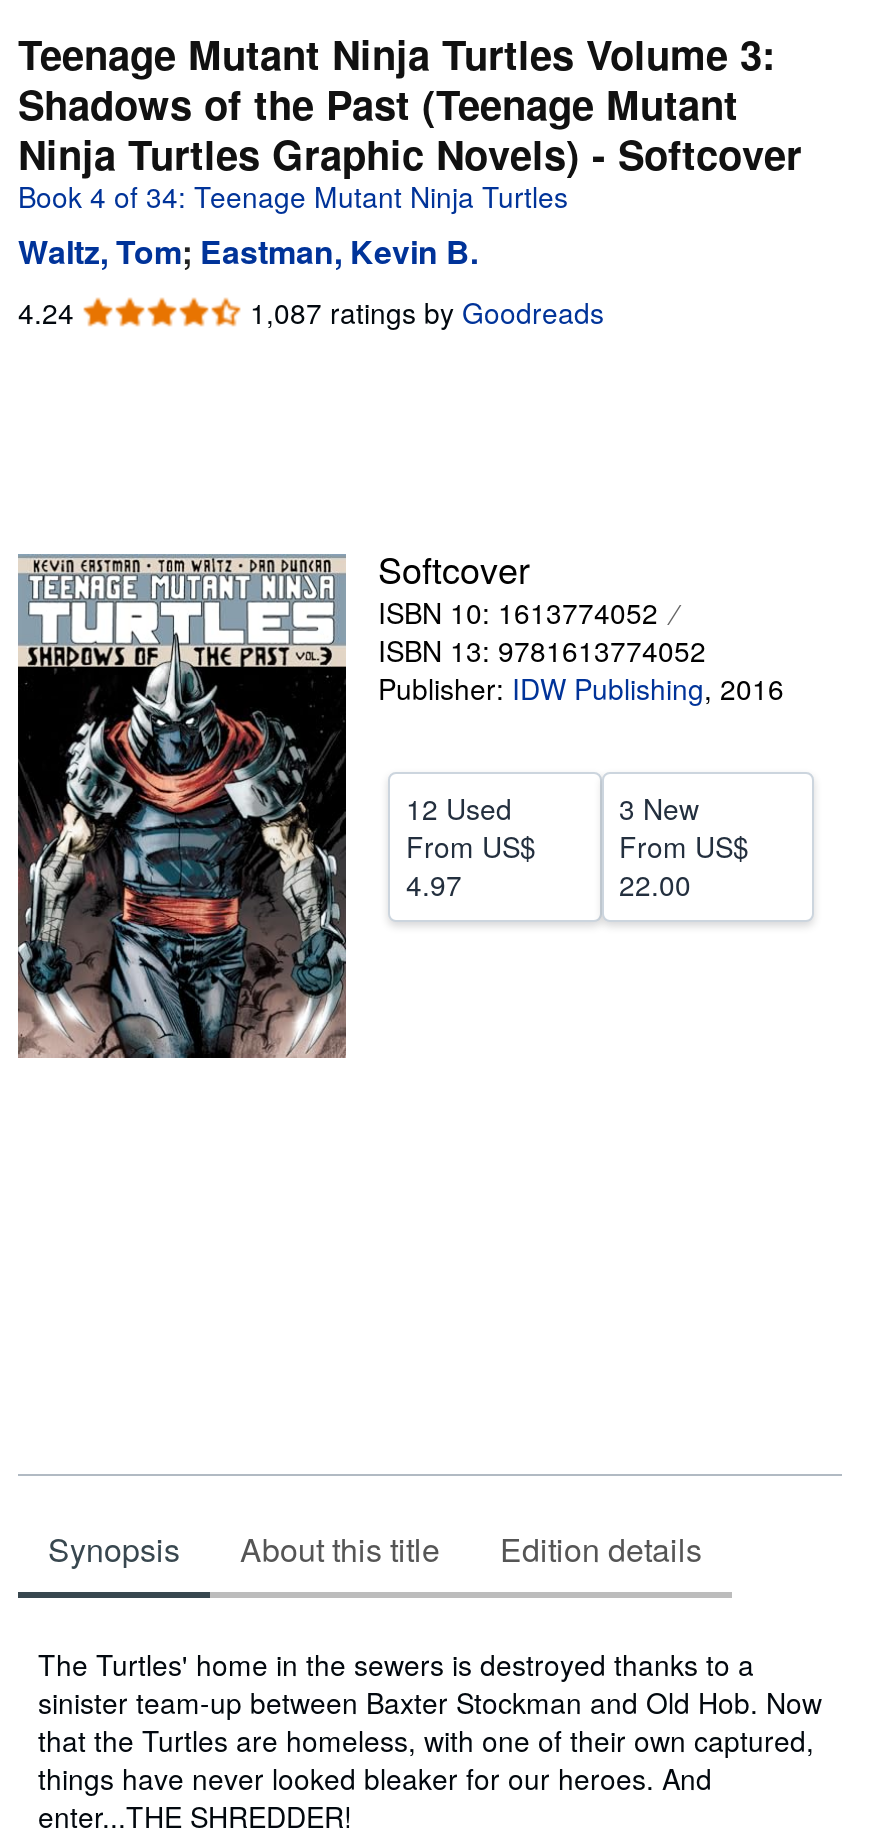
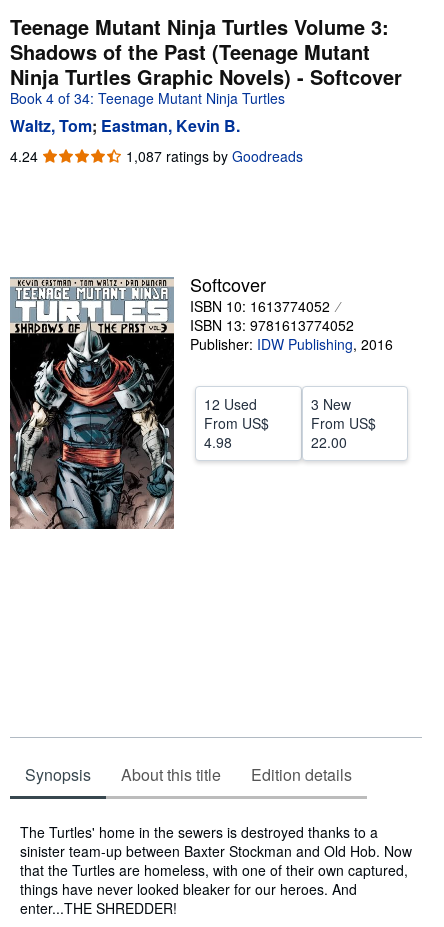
- 4.97
+ 4.98
